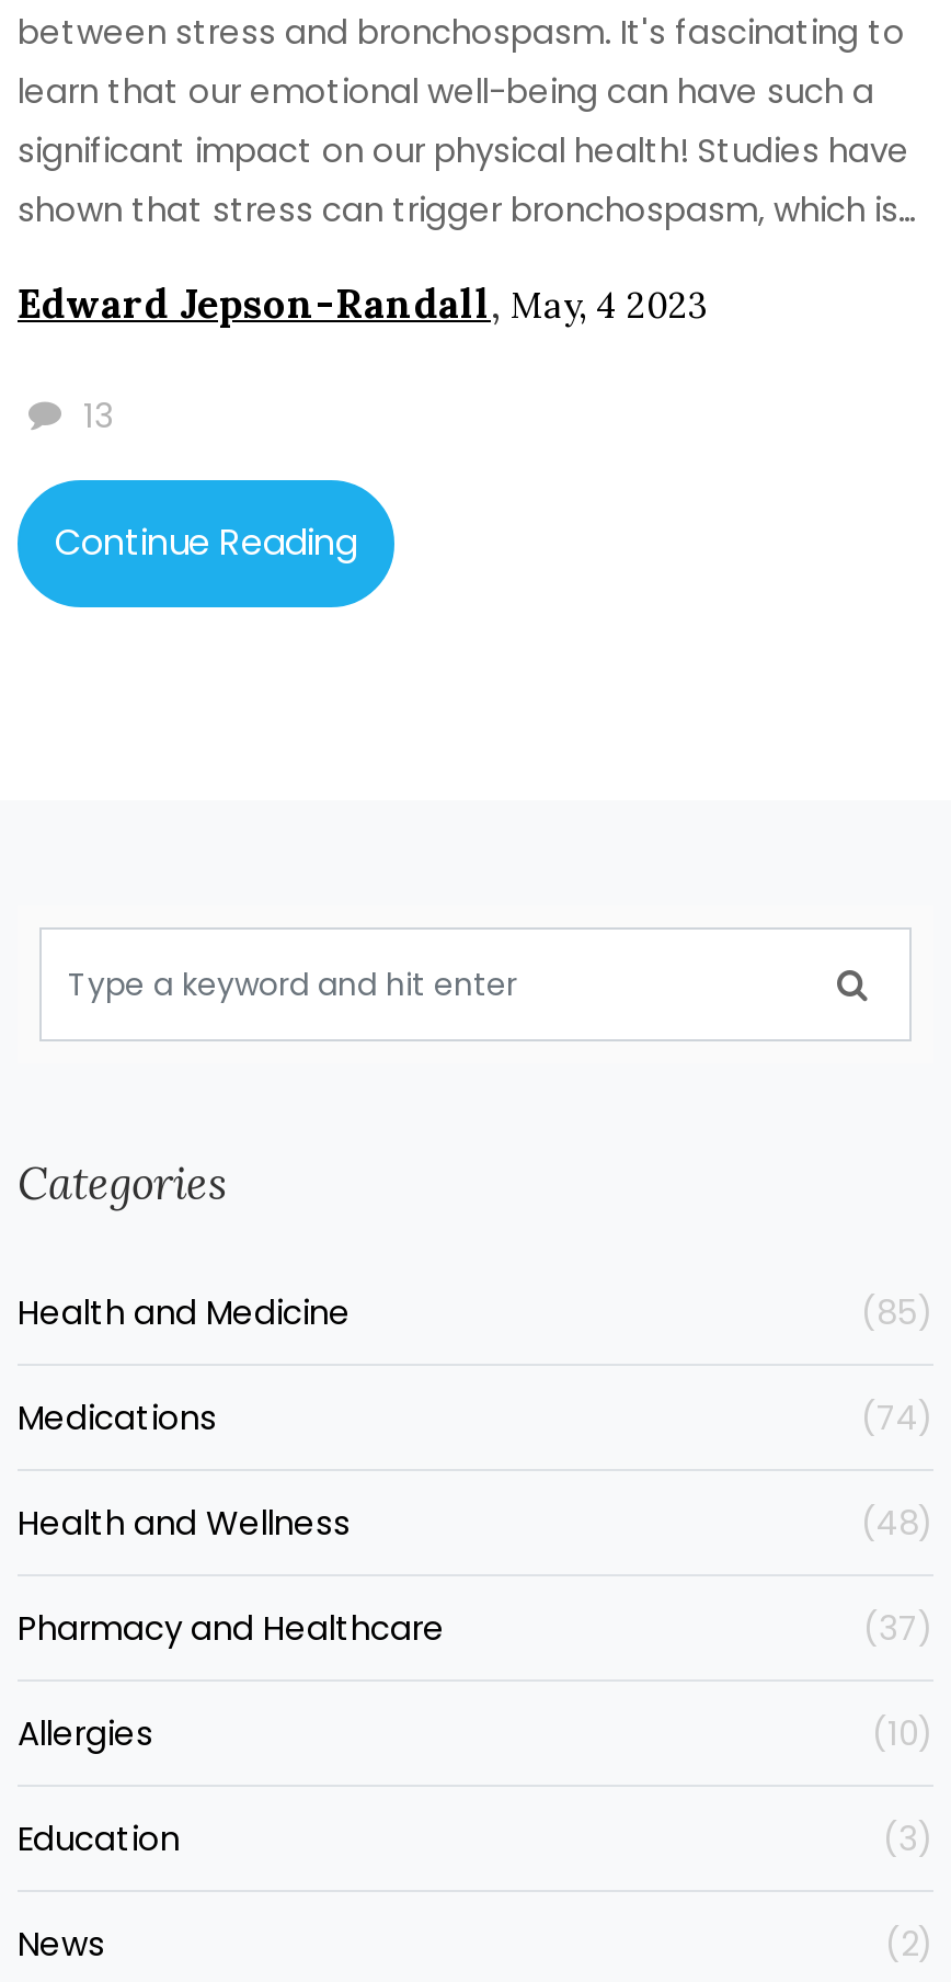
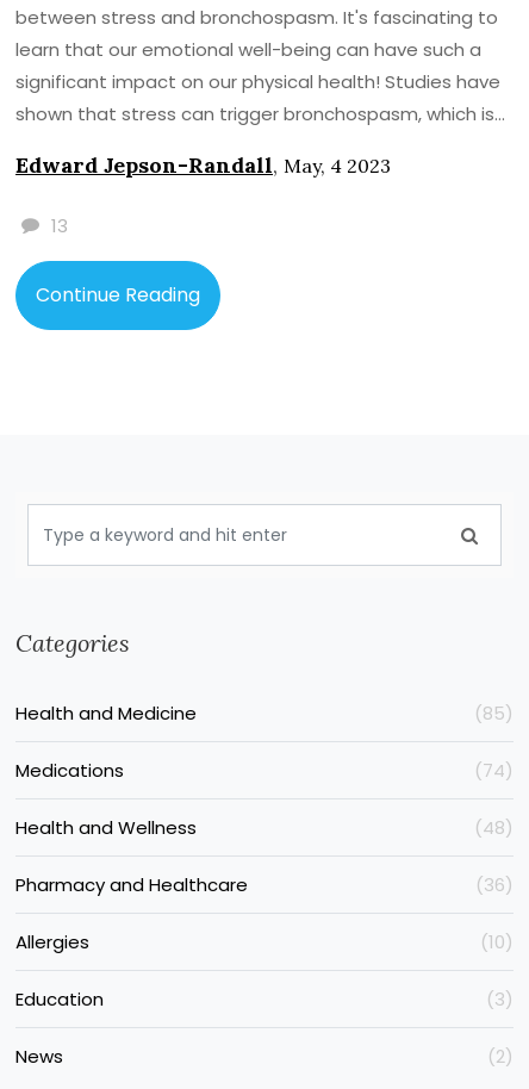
- (37)
+ (36)
